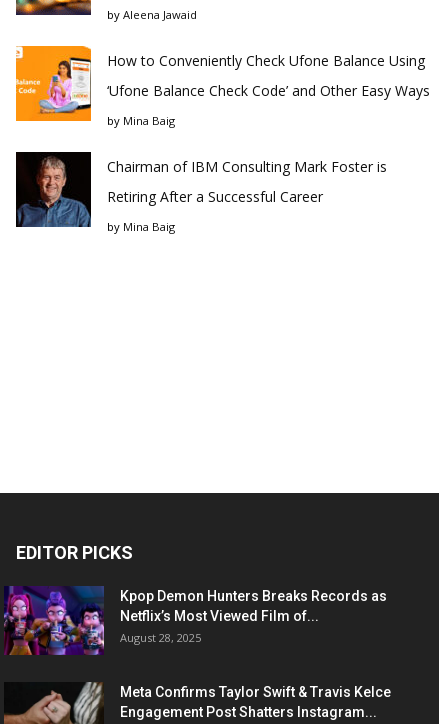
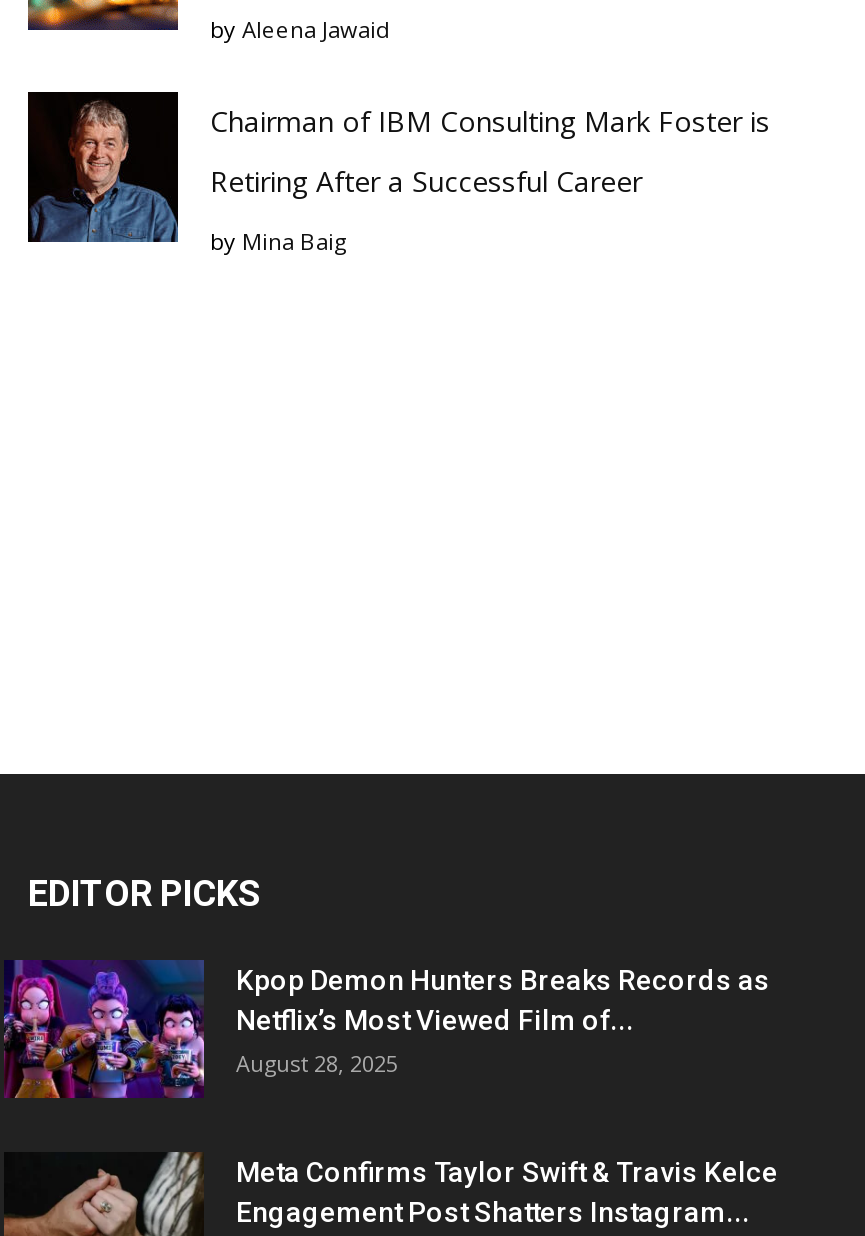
- [image]
- How to Conveniently Check Ufone Balance Using
- ‘Ufone Balance Check Code’ and Other Easy Ways
- by Mina Baig
